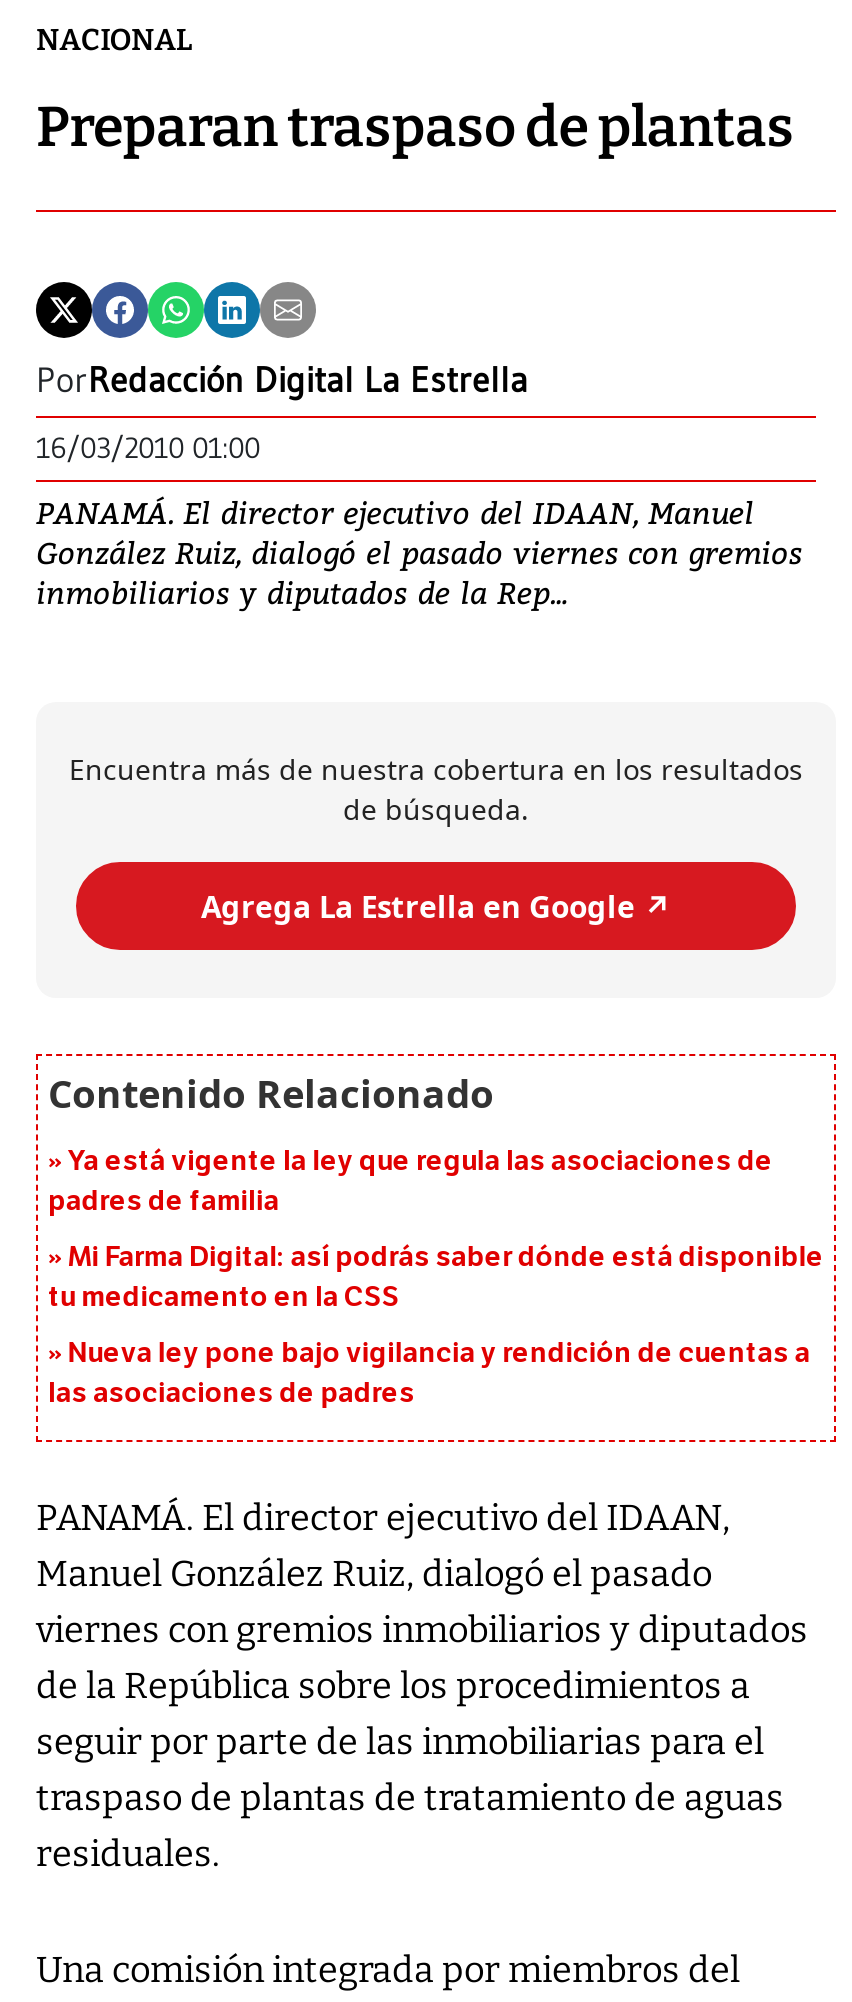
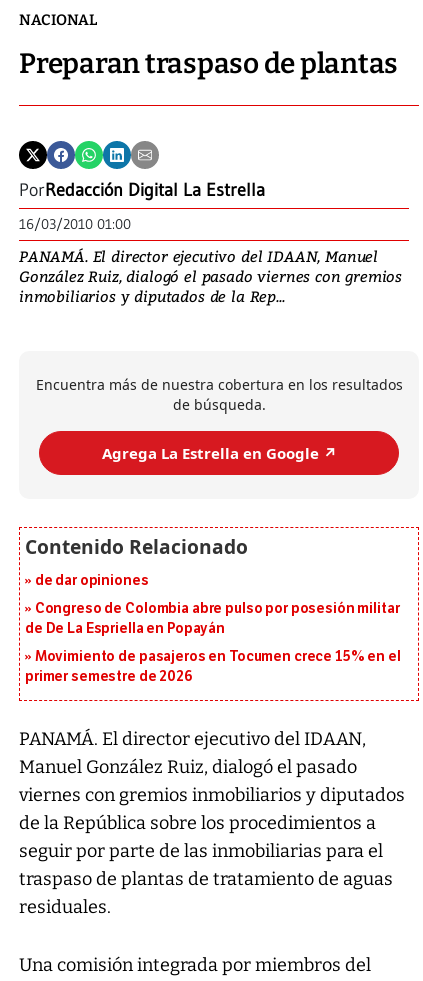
- Ya está vigente la ley que regula las asociaciones de
- padres de familia
+ de dar opiniones

- Mi Farma Digital: así podrás saber dónde está disponible
- tu medicamento en la CSS
+ Congreso de Colombia abre pulso por posesión militar
+ de De La Espriella en Popayán

- Nueva ley pone bajo vigilancia y rendición de cuentas a
- las asociaciones de padres
+ Movimiento de pasajeros en Tocumen crece 15% en el
+ primer semestre de 2026
